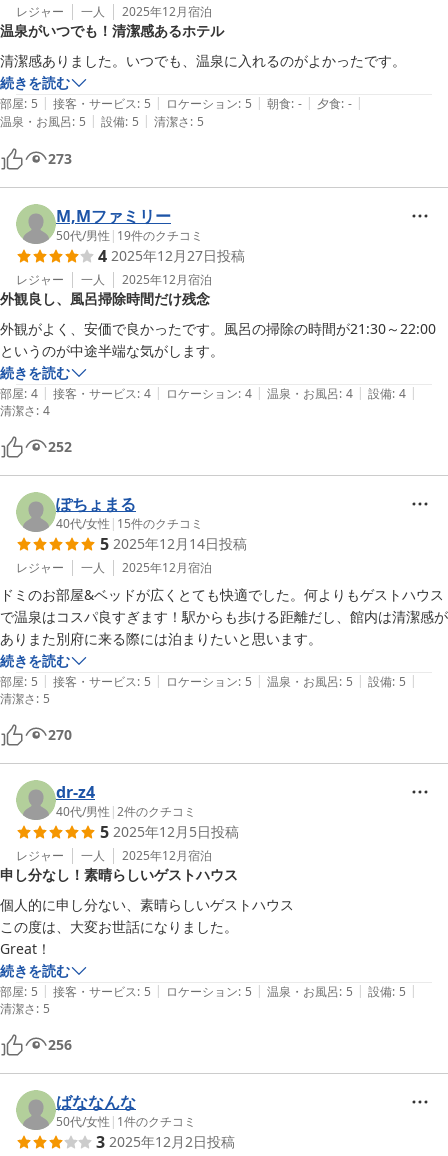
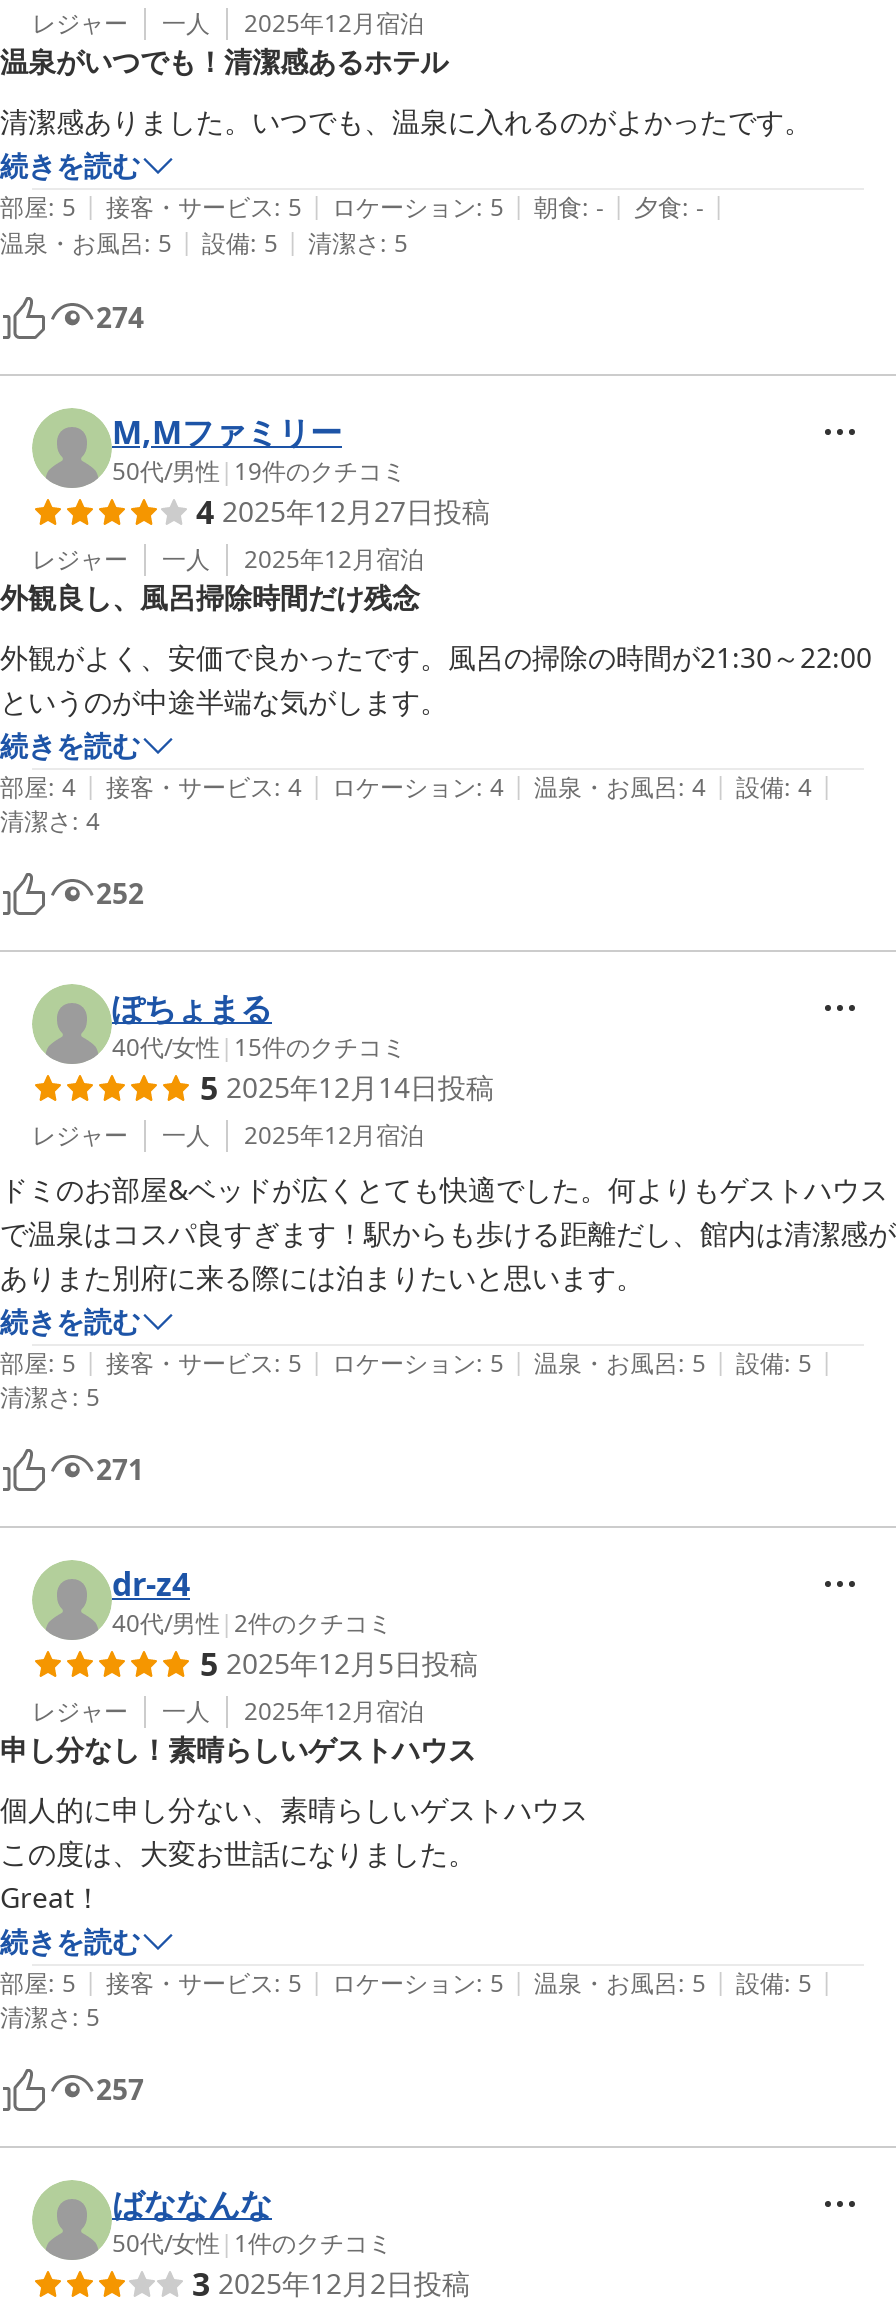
- 273
+ 274

- 270
+ 271

- 256
+ 257
